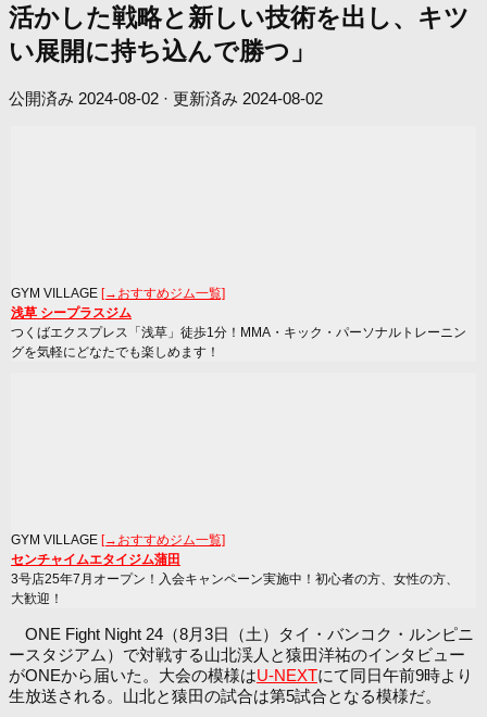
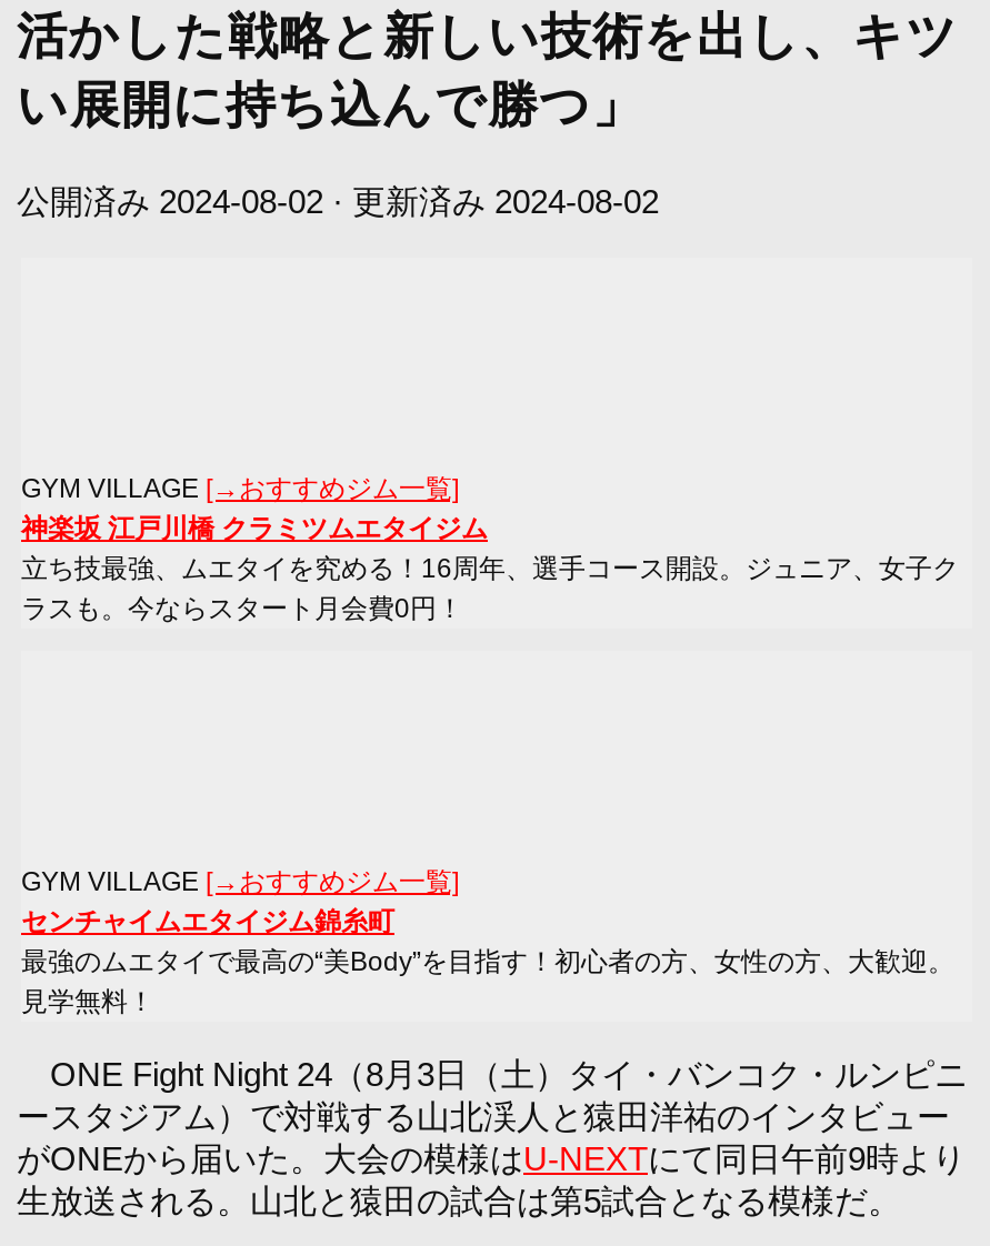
- 浅草 シープラスジム
- つくばエクスプレス「浅草」徒歩1分！MMA・キック・パーソナルトレーニン
- グを気軽にどなたでも楽しめます！
+ 神楽坂 江戸川橋 クラミツムエタイジム
+ 立ち技最強、ムエタイを究める！16周年、選手コース開設。ジュニア、女子ク
+ ラスも。今ならスタート月会費0円！

- センチャイムエタイジム蒲田
- 3号店25年7月オープン！入会キャンペーン実施中！初心者の方、女性の方、
- 大歓迎！
+ センチャイムエタイジム錦糸町
+ 最強のムエタイで最高の“美Body”を目指す！初心者の方、女性の方、大歓迎。
+ 見学無料！
